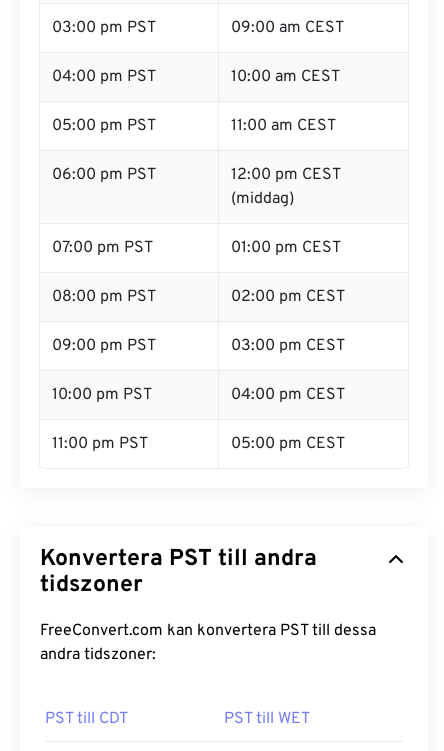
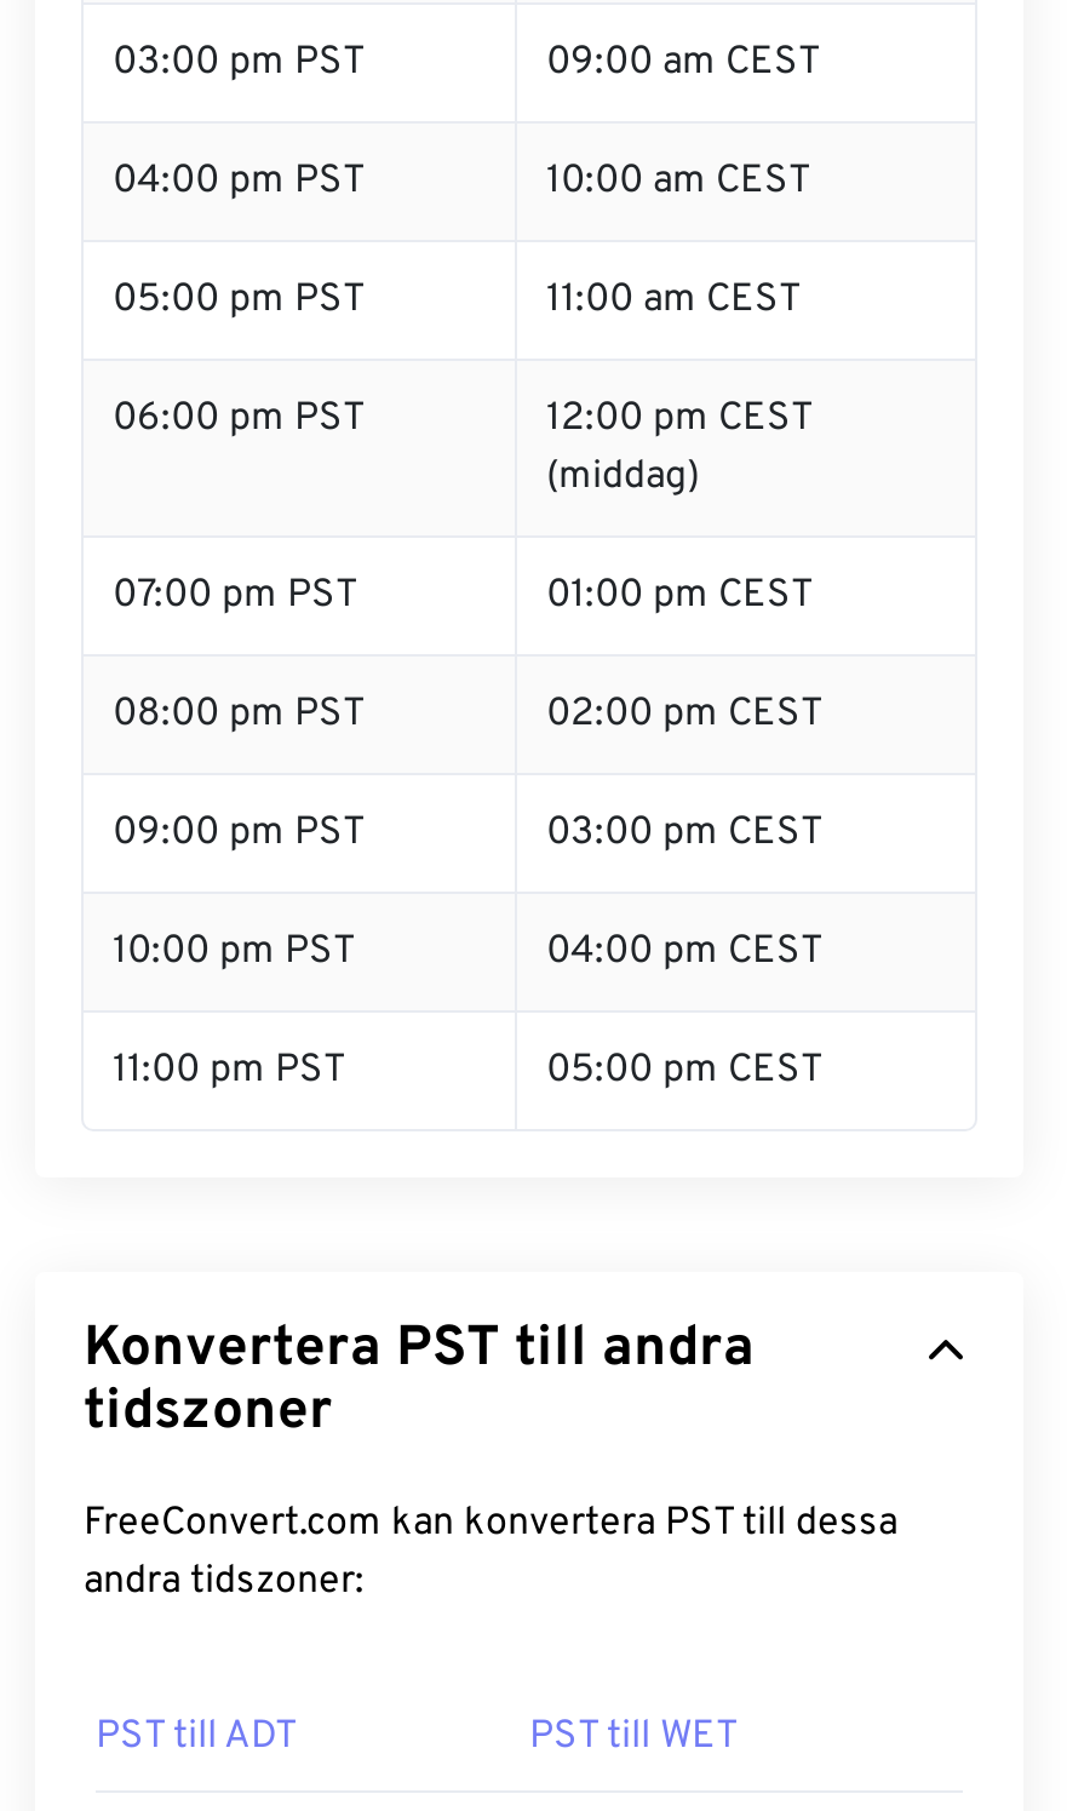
- PST till CDT
+ PST till ADT
